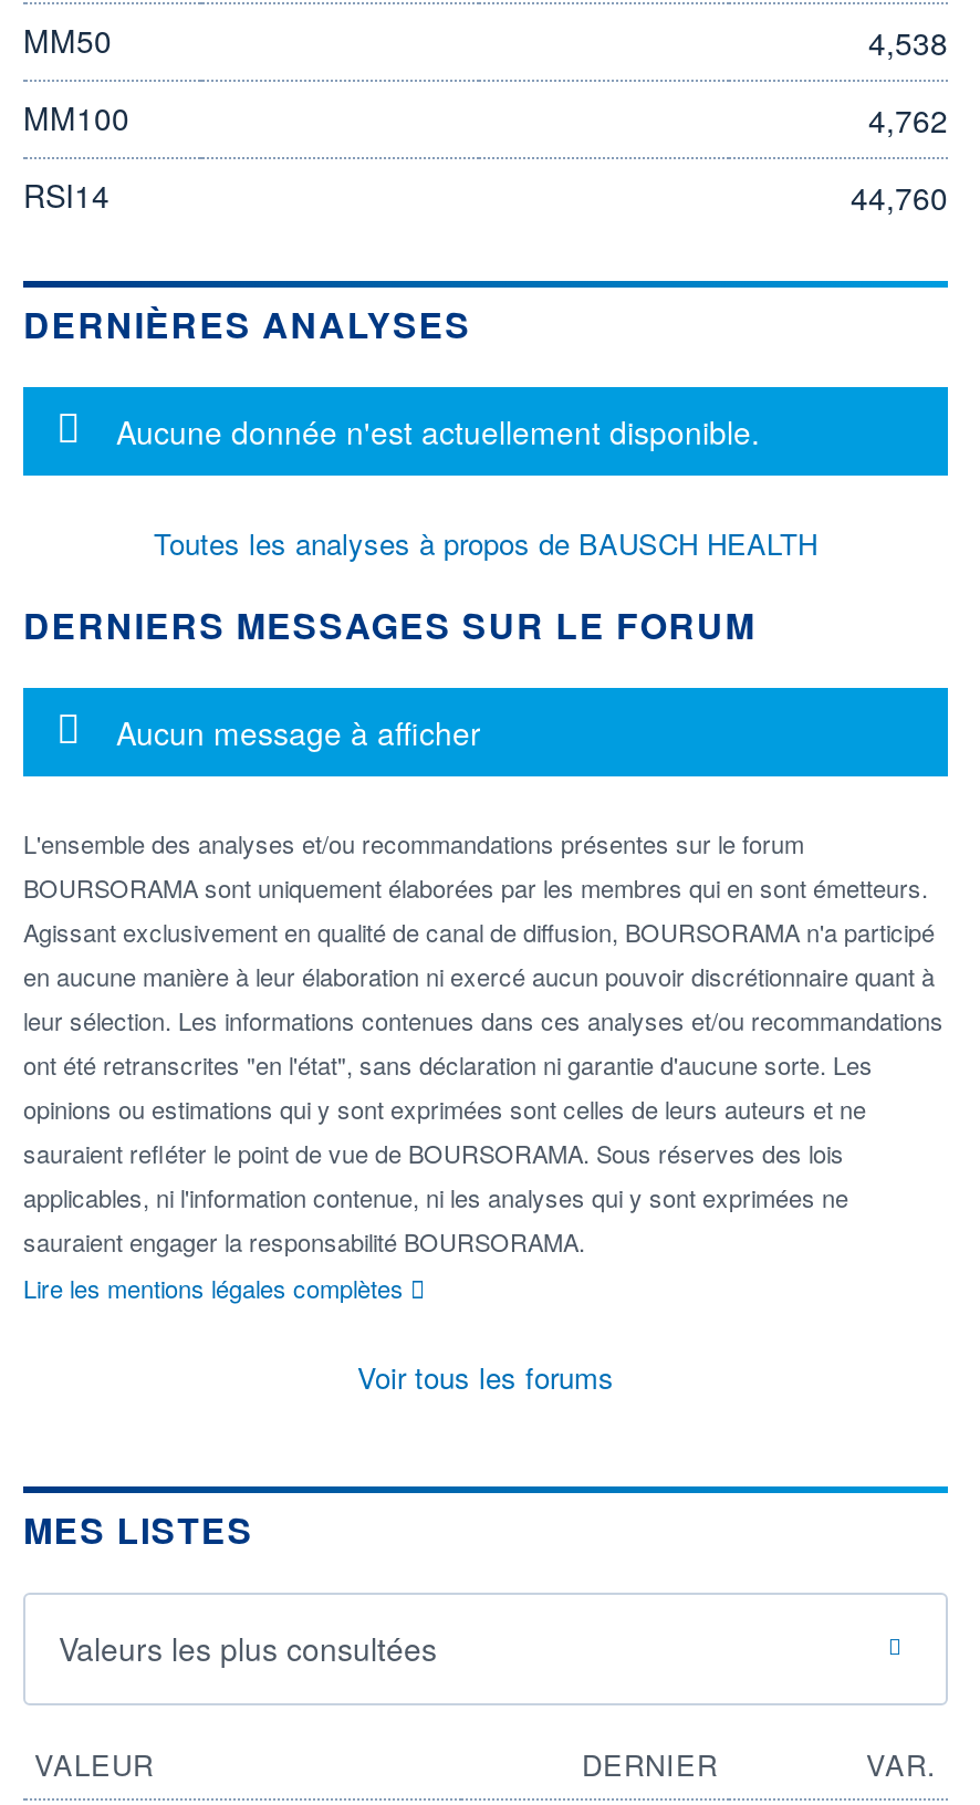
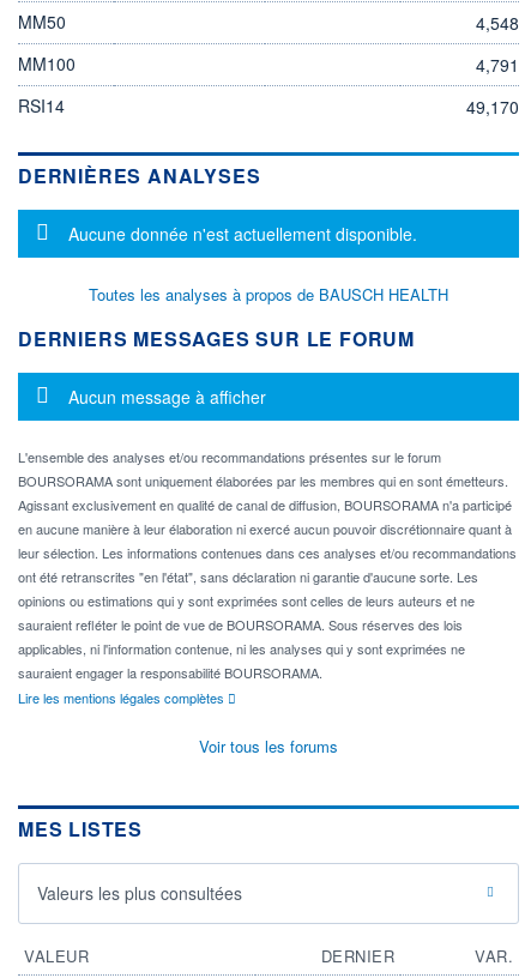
- 4,538
+ 4,548

- 4,762
+ 4,791

- 44,760
+ 49,170
